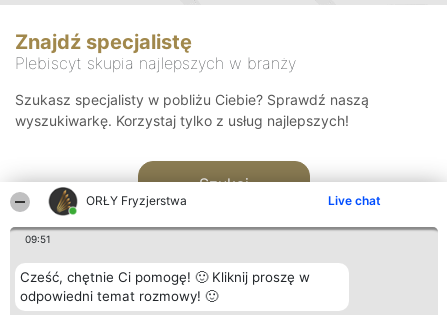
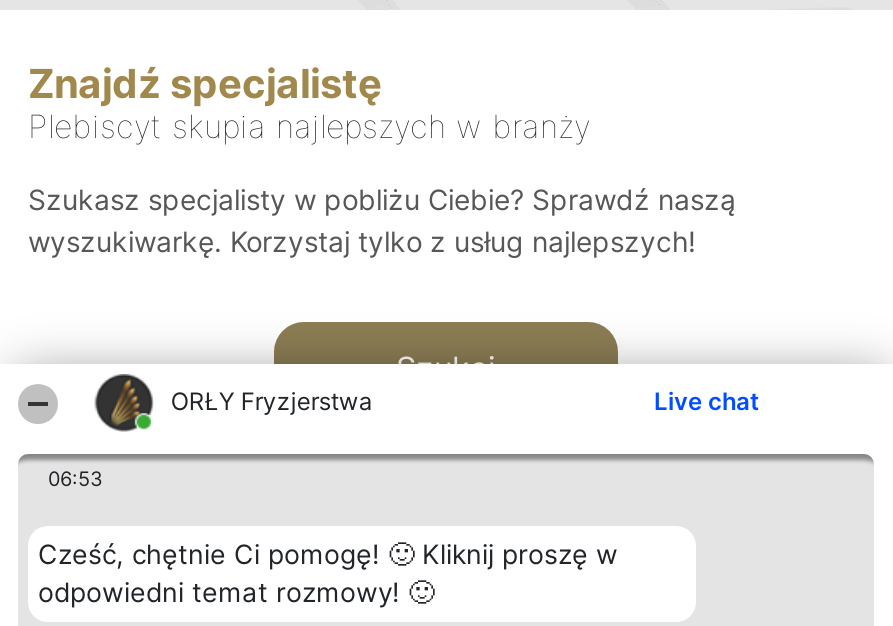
- 09:51
+ 06:53
